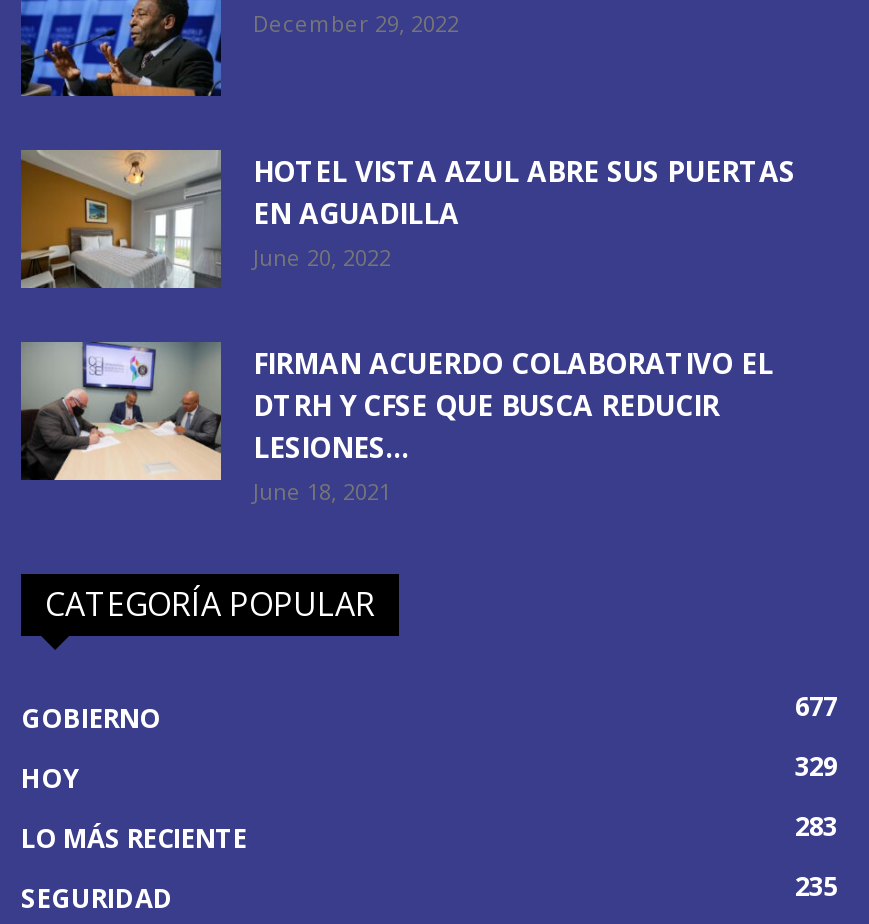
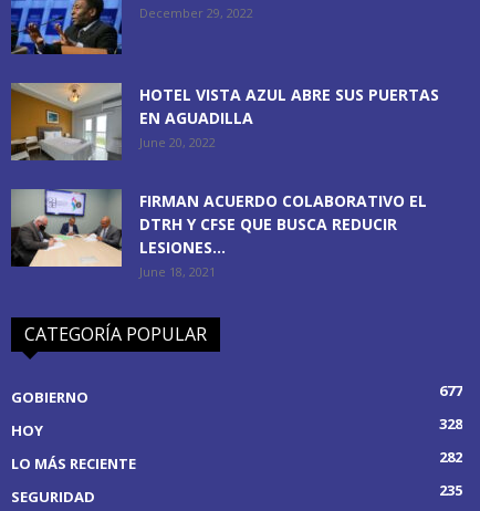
- 329
+ 328

- 283
+ 282
